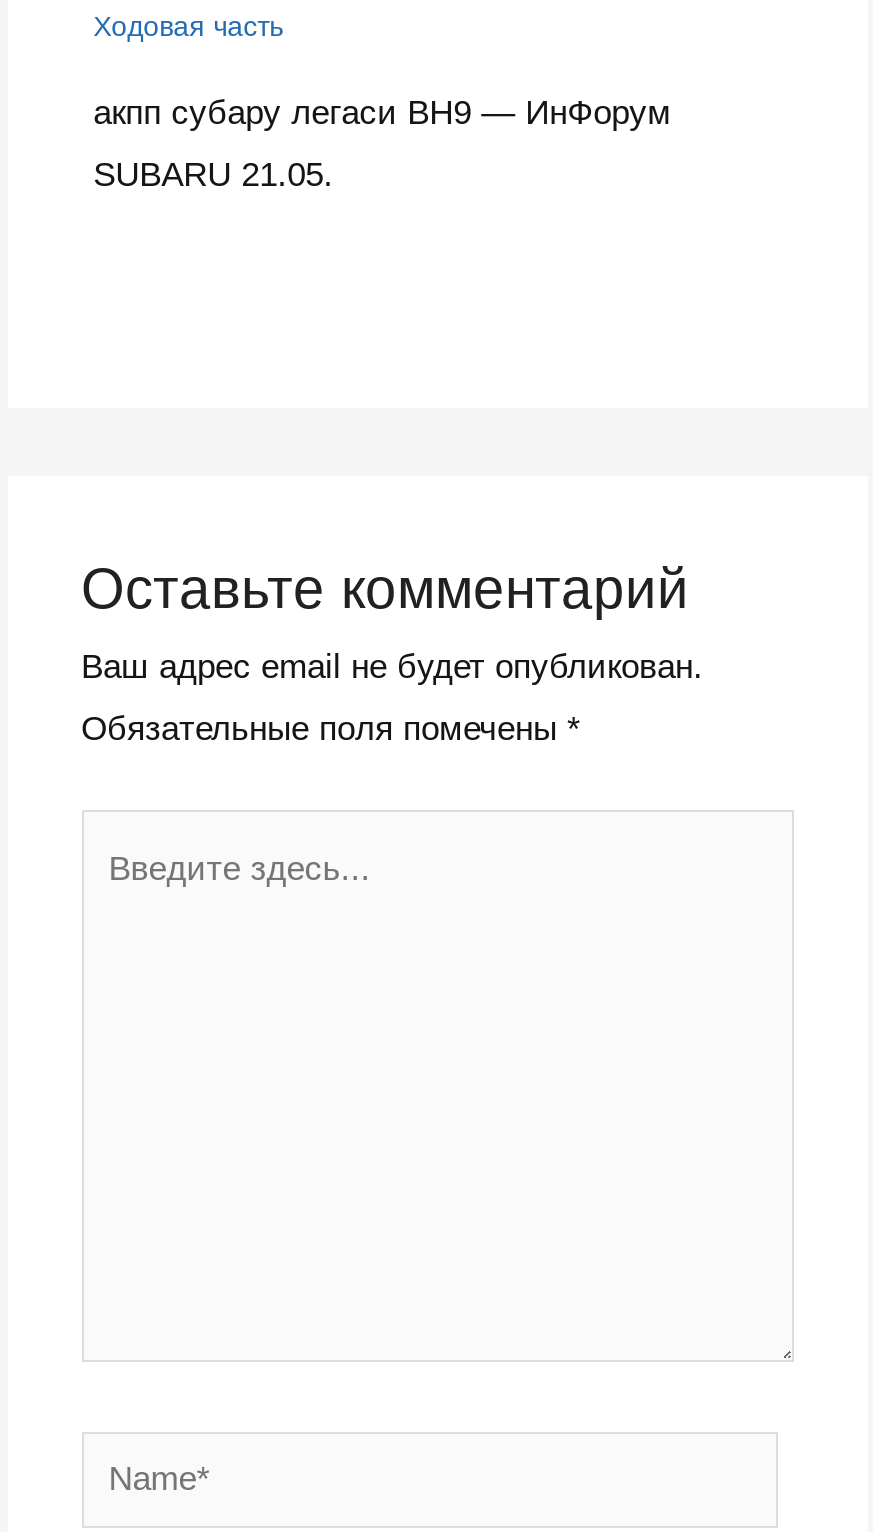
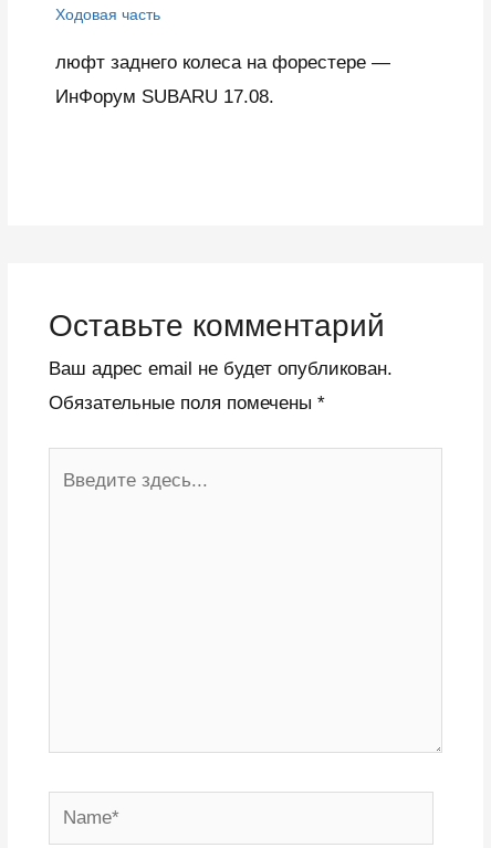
- акпп субару легаси BH9 — ИнФорум
+ люфт заднего колеса на форестере —

- SUBARU 21.05.
+ ИнФорум SUBARU 17.08.
